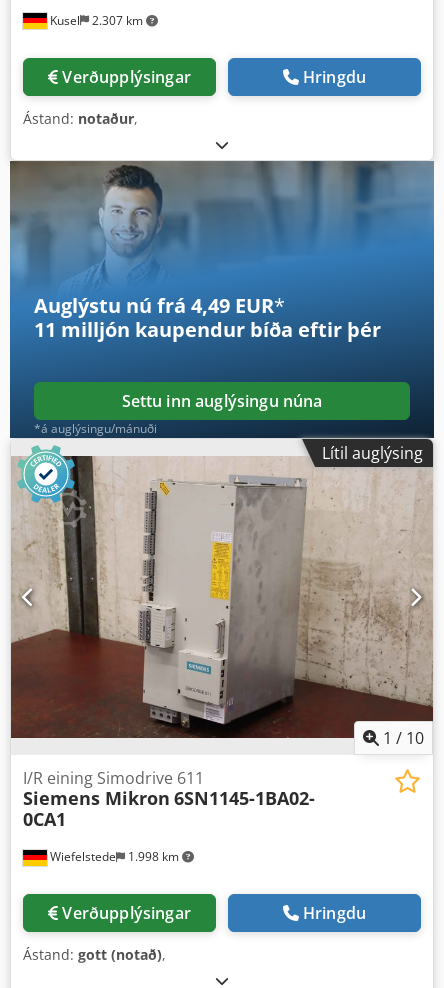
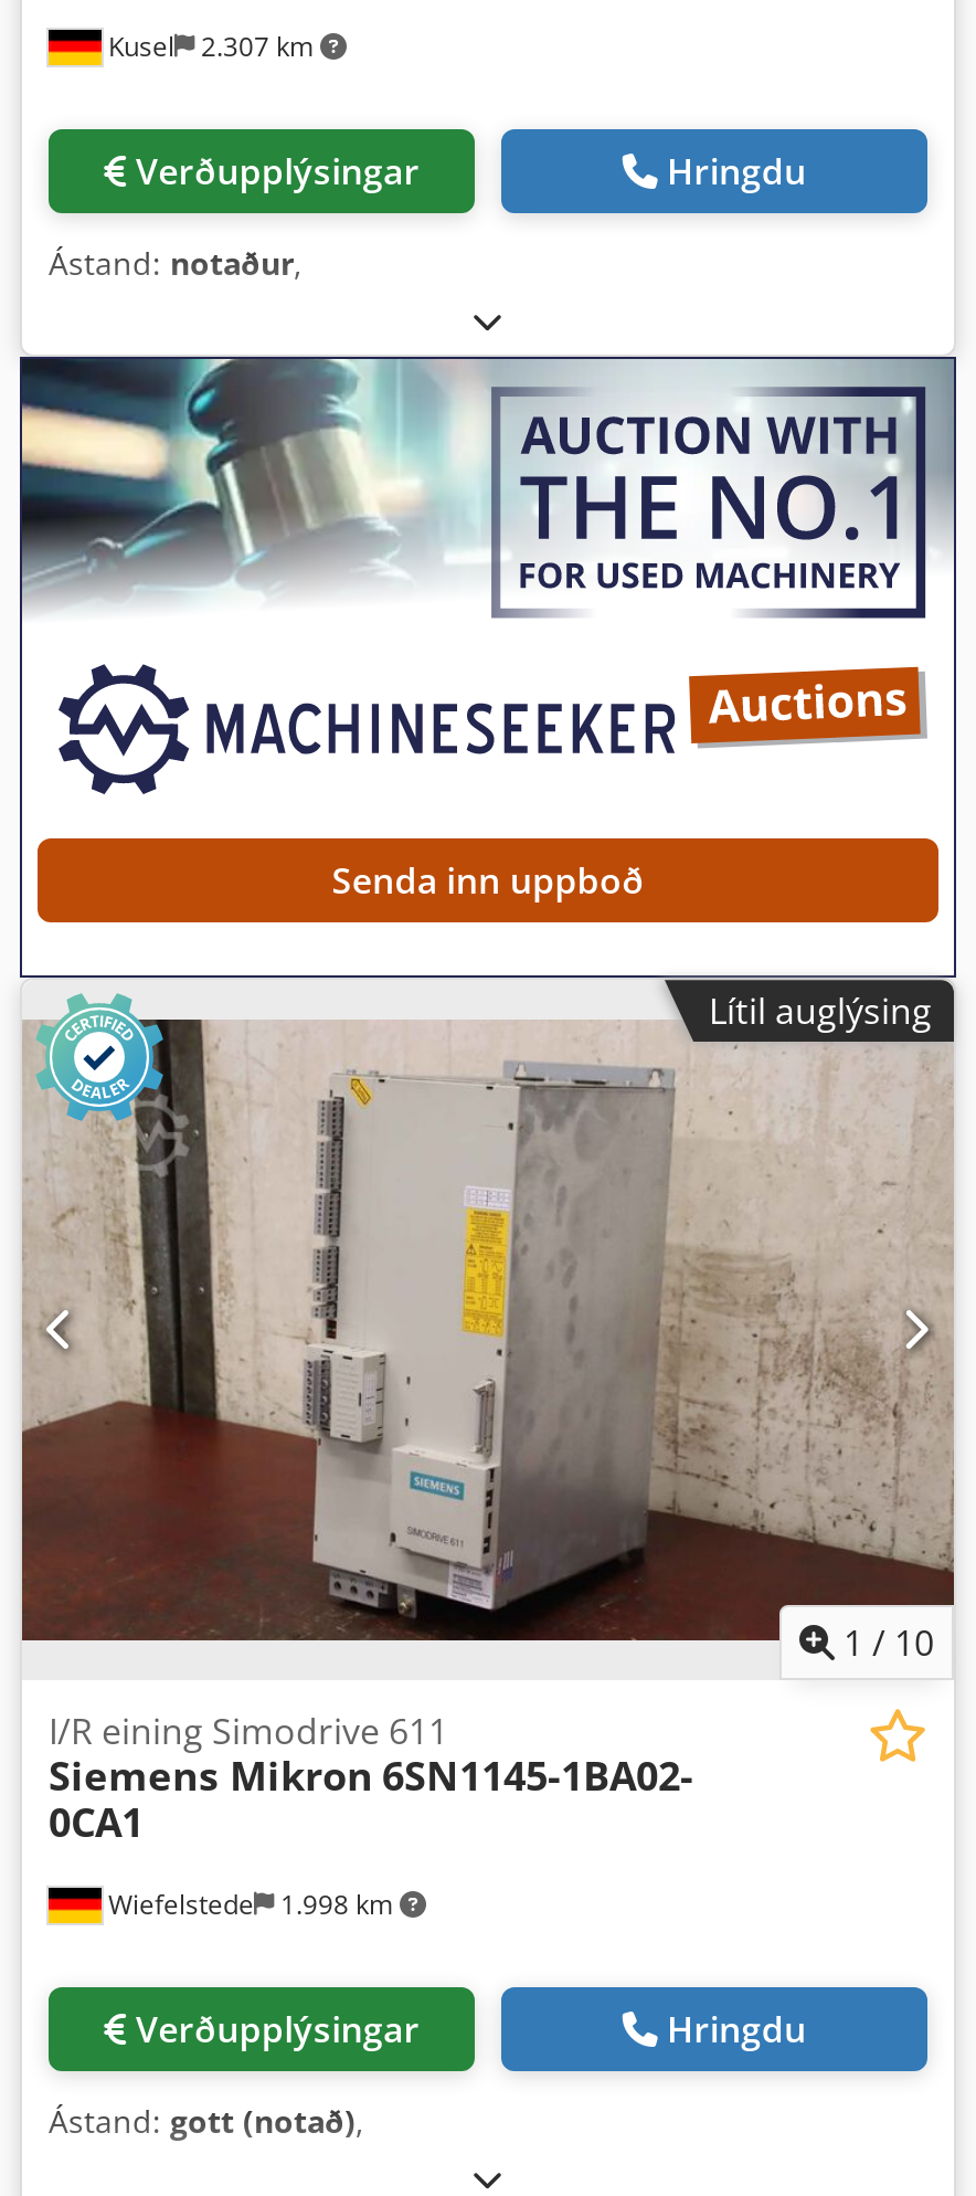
- [image]
- Auglýstu nú frá 4,49 EUR*
- 11 milljón kaupendur bíða eftir þér
- Settu inn auglýsingu núna
- *á auglýsingu/mánuði
+ [image]
+ Senda inn uppboð
